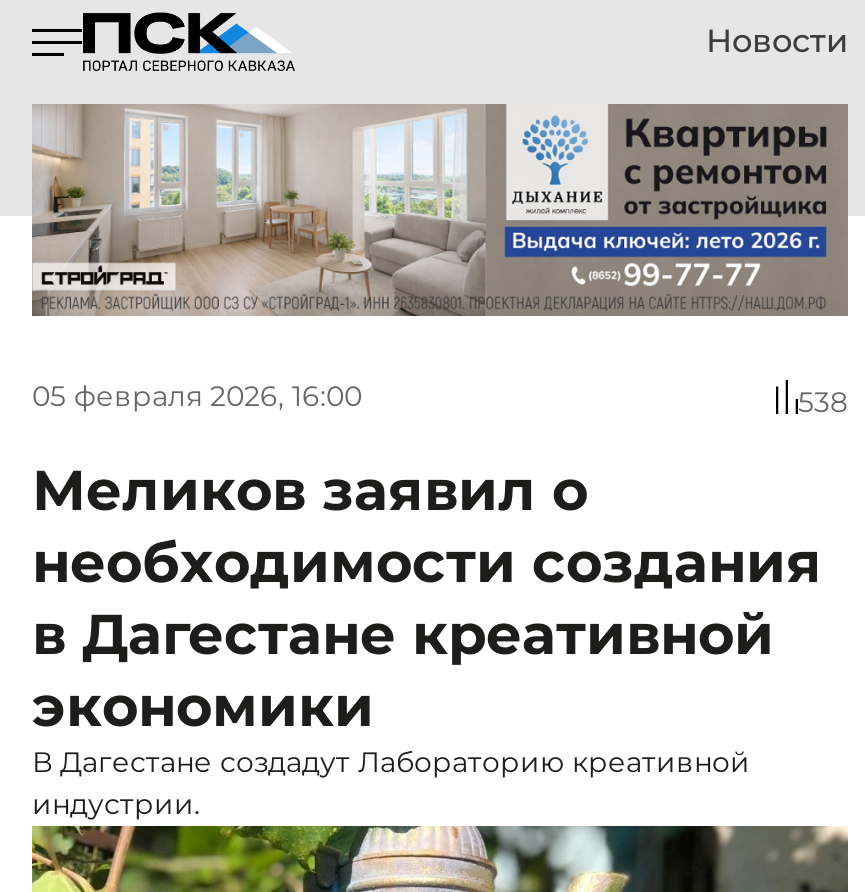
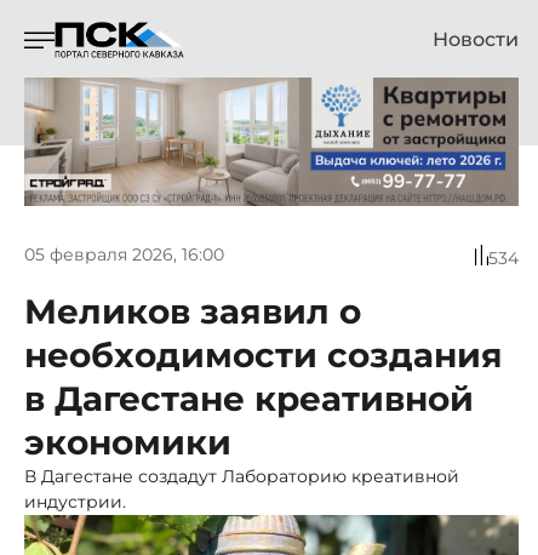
- 538
+ 534
